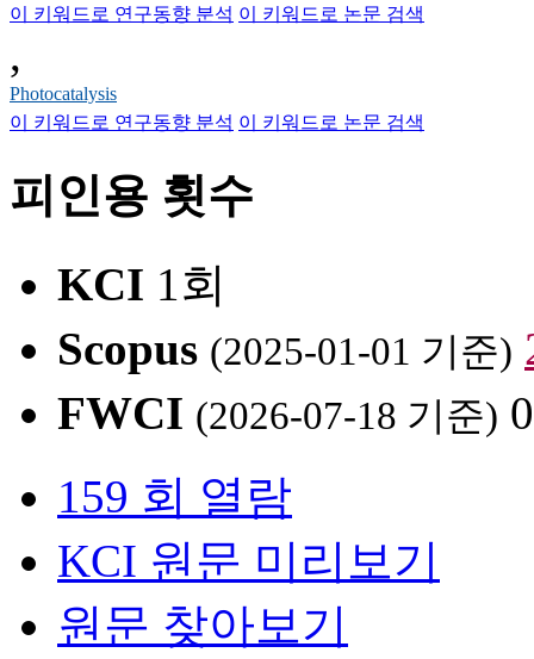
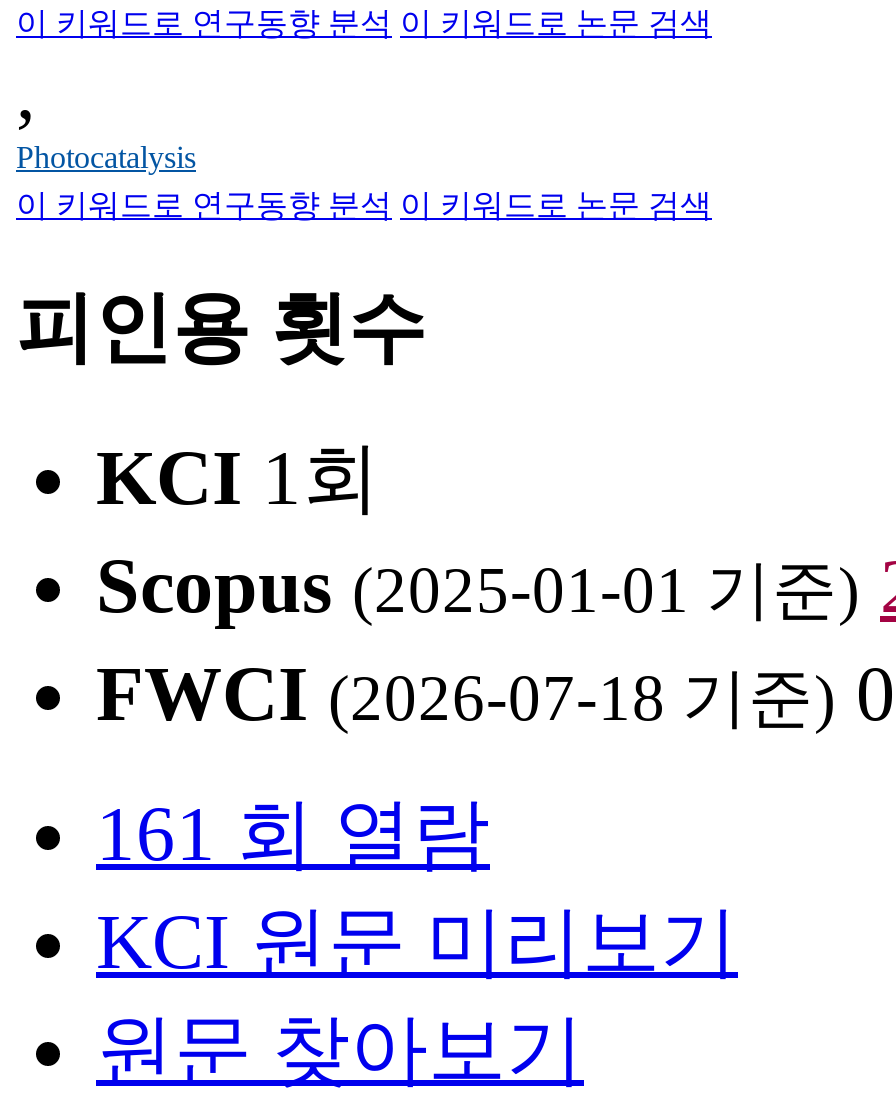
- 159 회 열람
+ 161 회 열람
